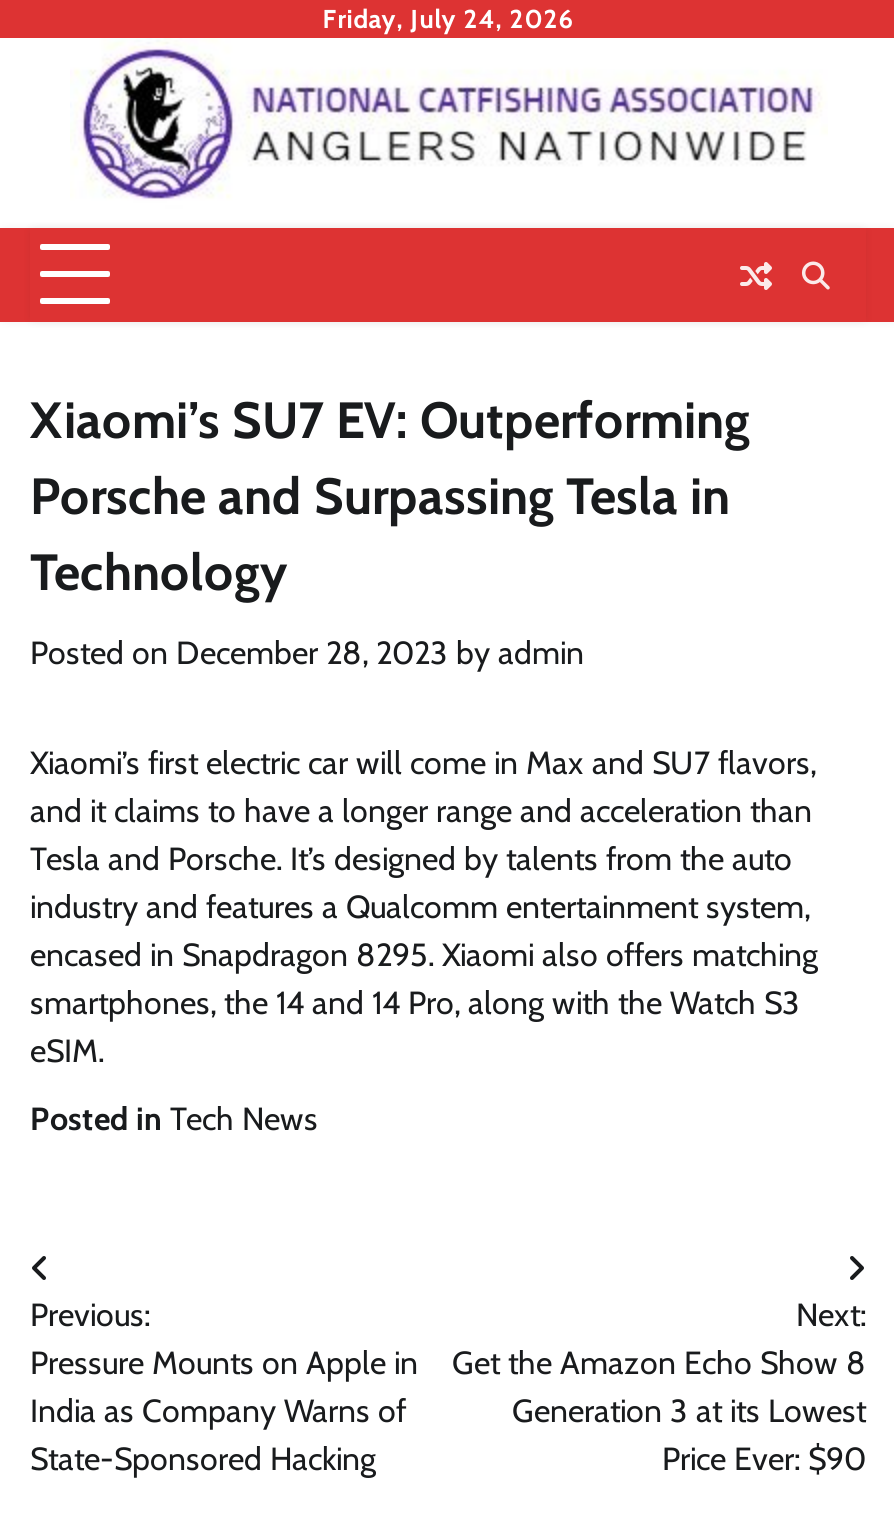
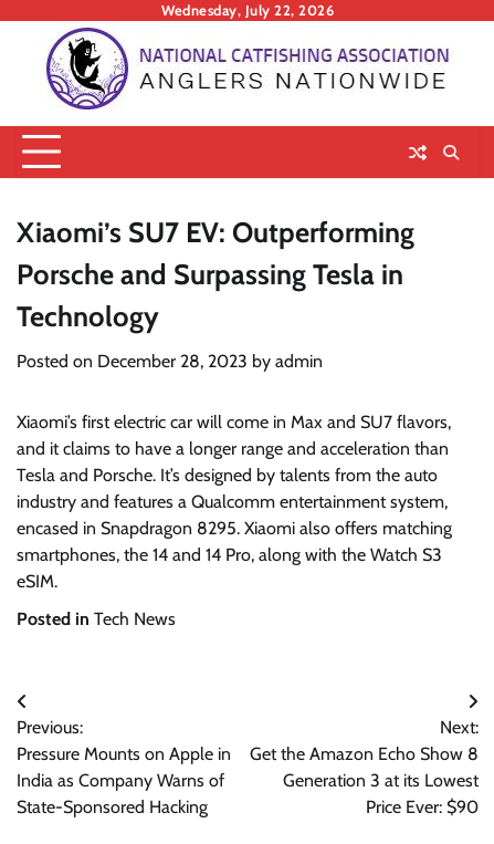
- Friday, July 24, 2026
+ Wednesday, July 22, 2026
